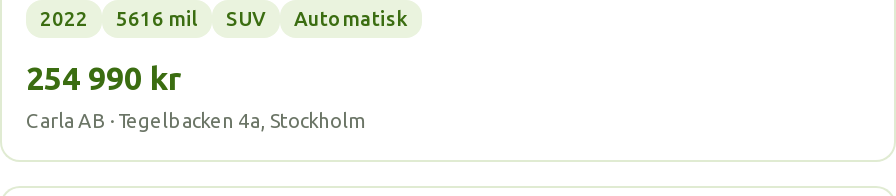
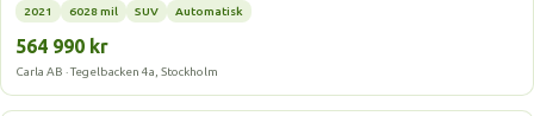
- 2022
- 5616 mil
+ 2021
+ 6028 mil

- 254 990 kr
+ 564 990 kr
